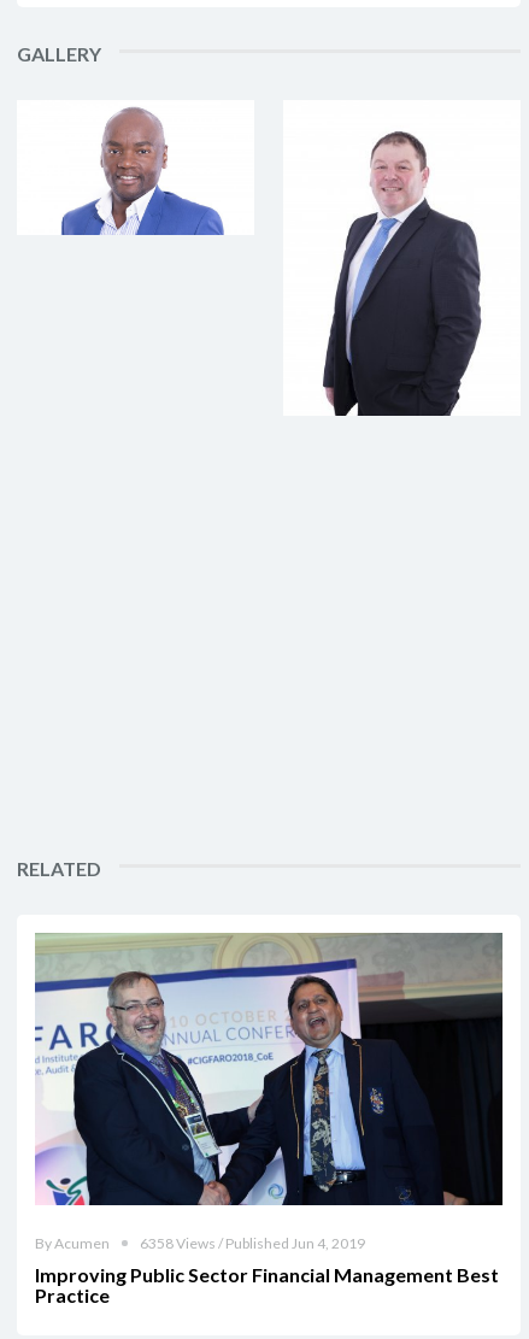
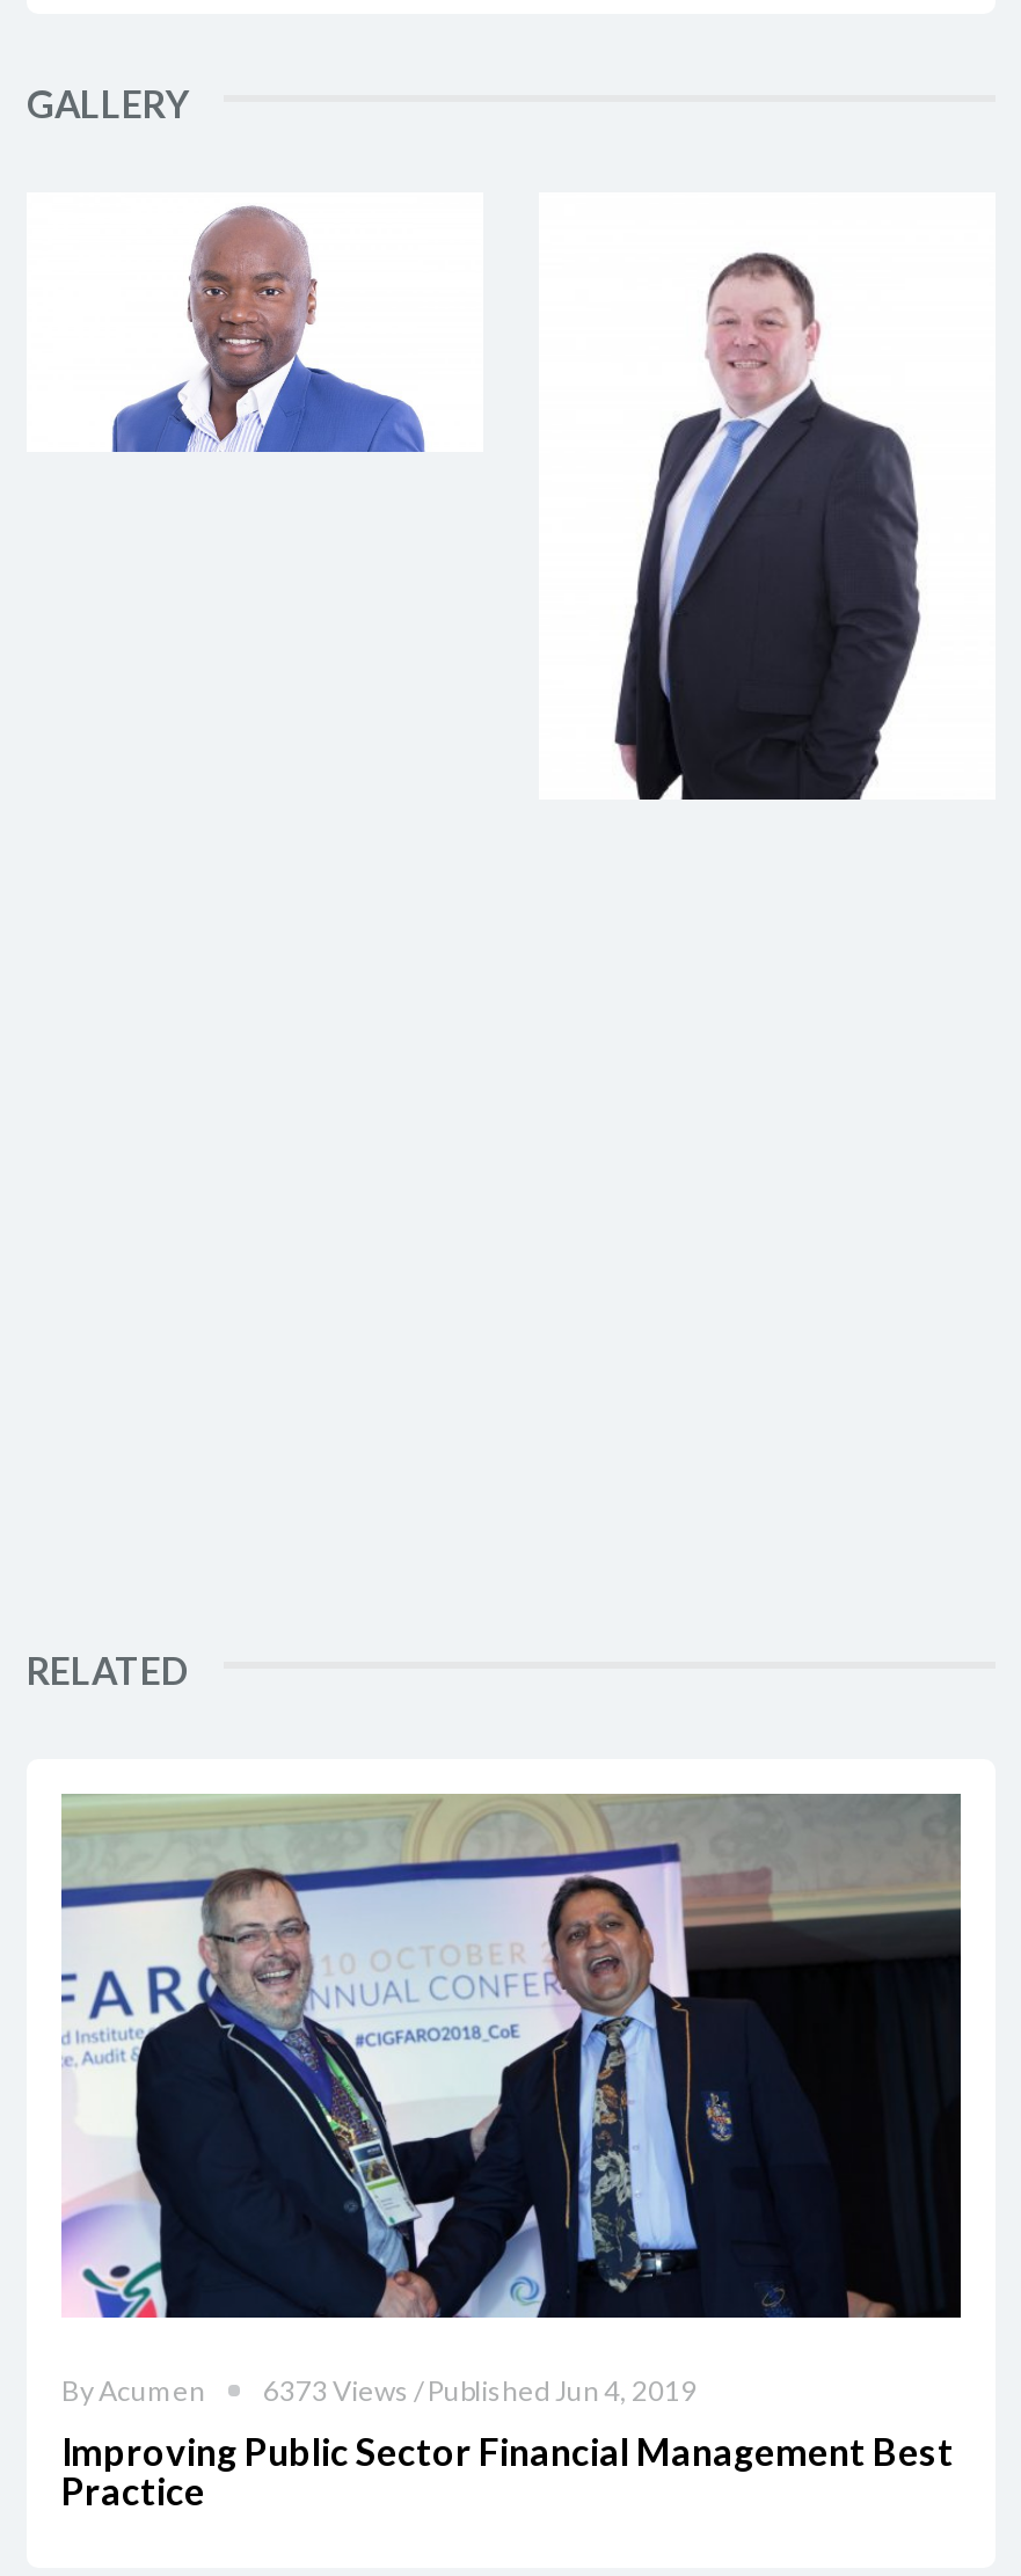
- 6358 Views / Published Jun 4, 2019
+ 6373 Views / Published Jun 4, 2019
